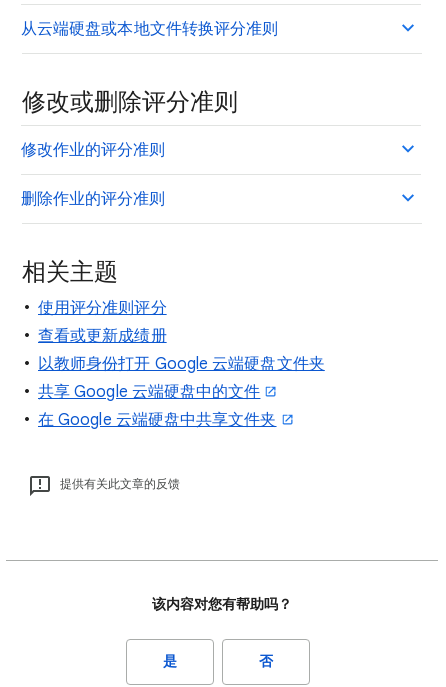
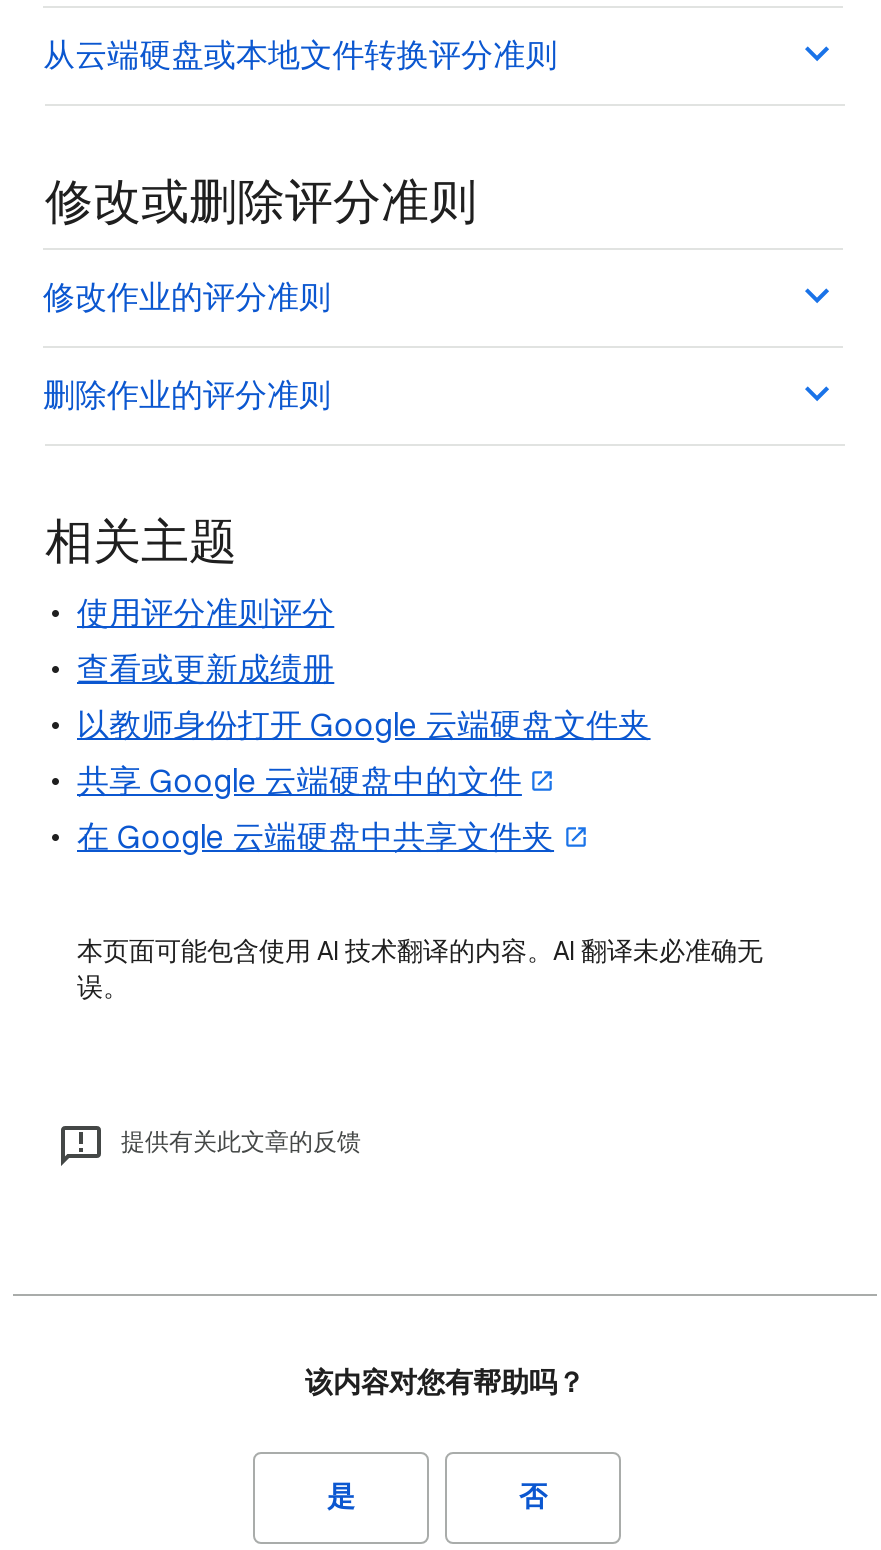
+ 本页面可能包含使用 AI 技术翻译的内容。AI 翻译未必准确无
+ 误。
